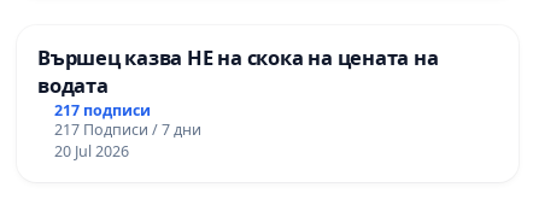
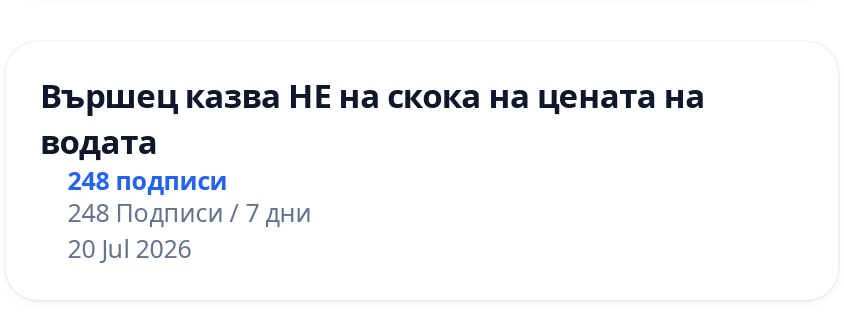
- 217 подписи
+ 248 подписи

- 217 Подписи / 7 дни
+ 248 Подписи / 7 дни
